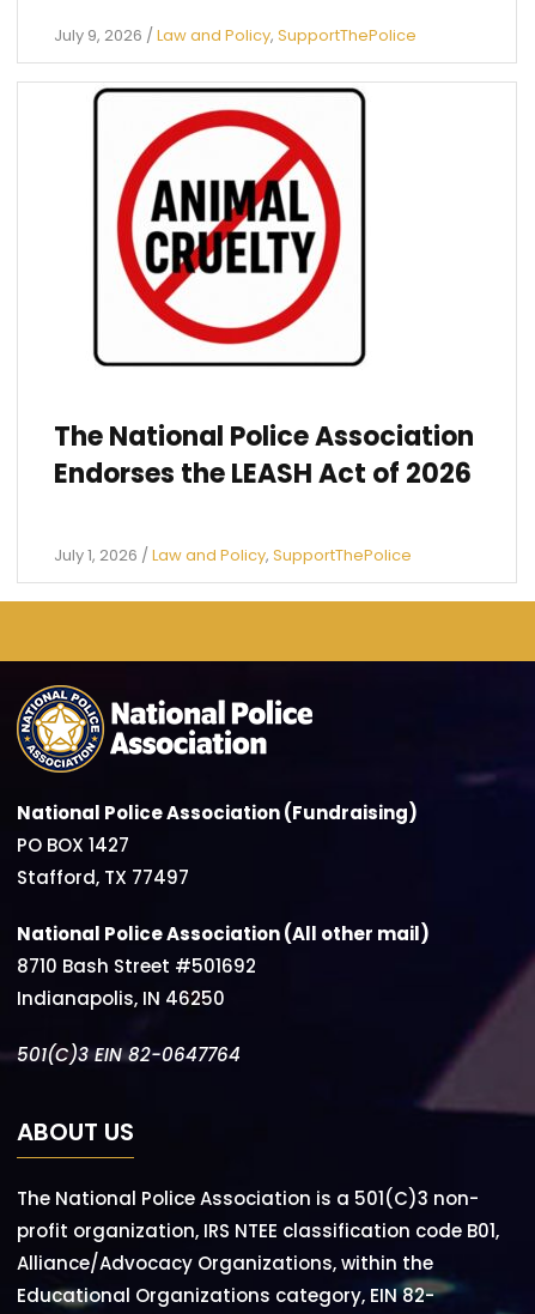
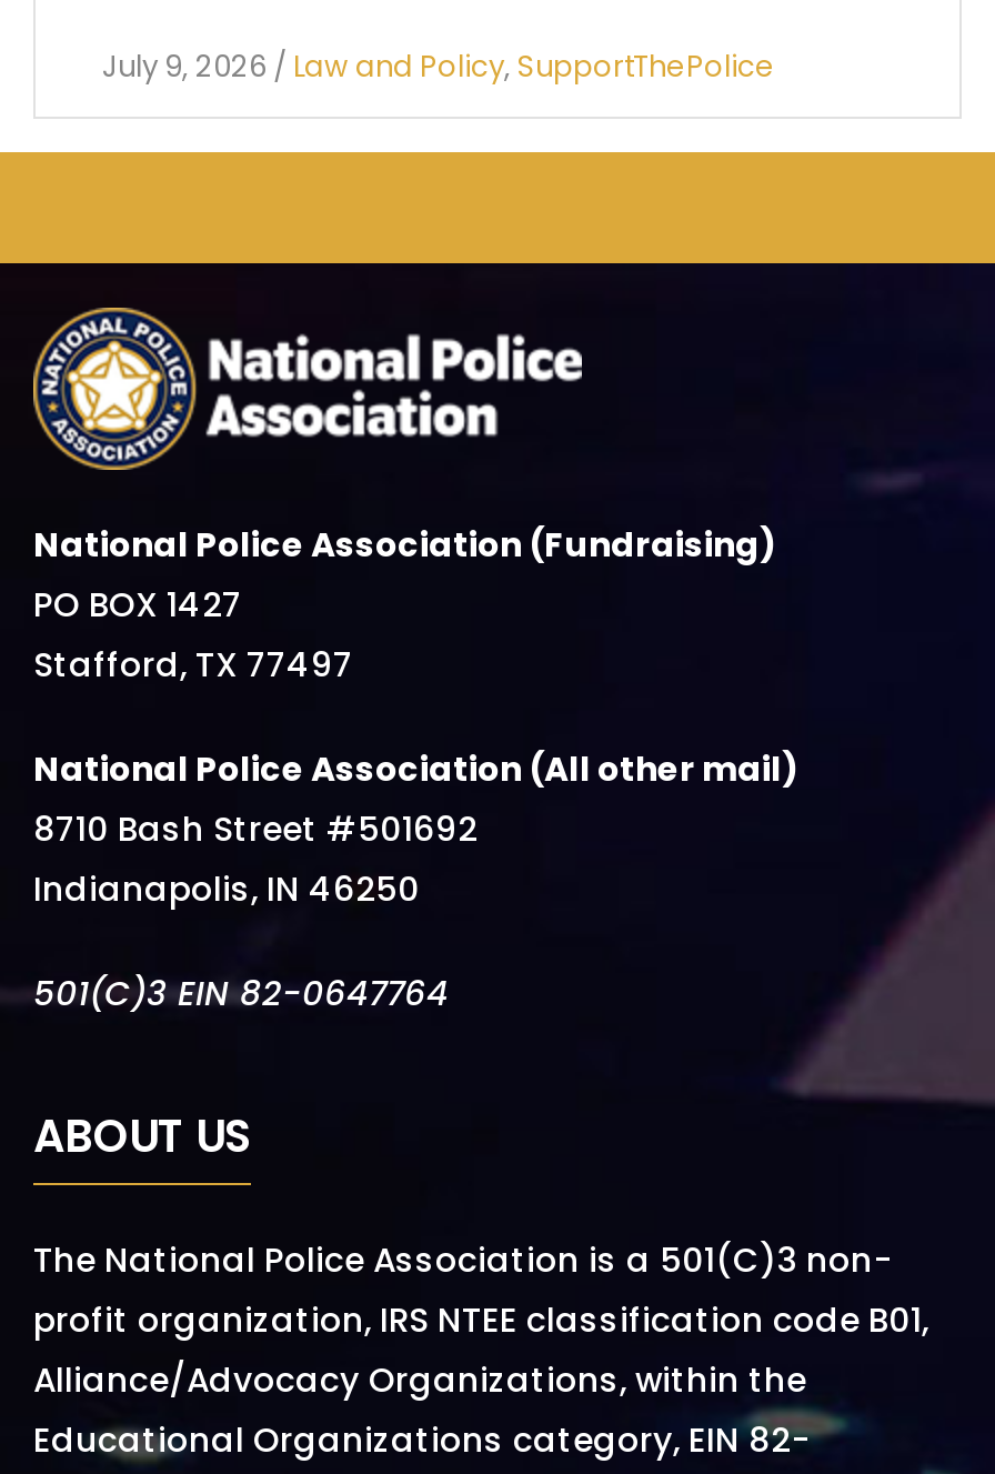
- [image]

- The National Police Association
- Endorses the LEASH Act of 2026
- July 1, 2026 / Law and Policy, SupportThePolice
